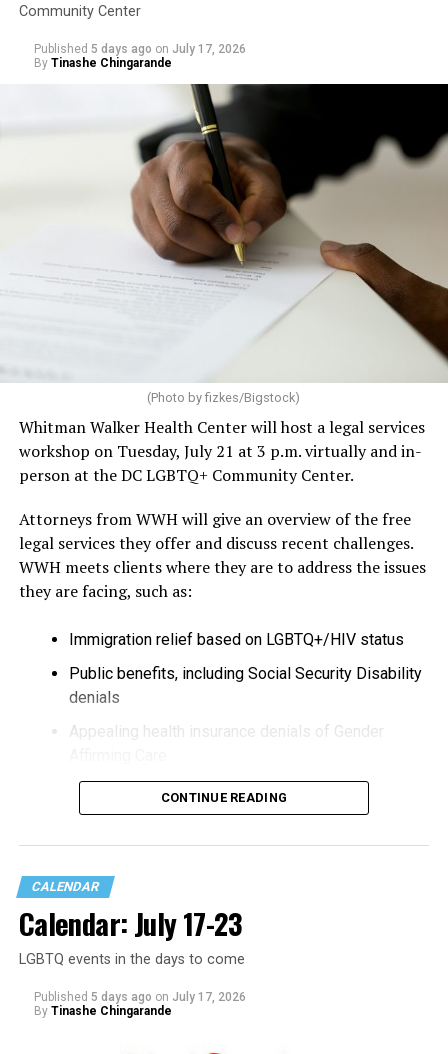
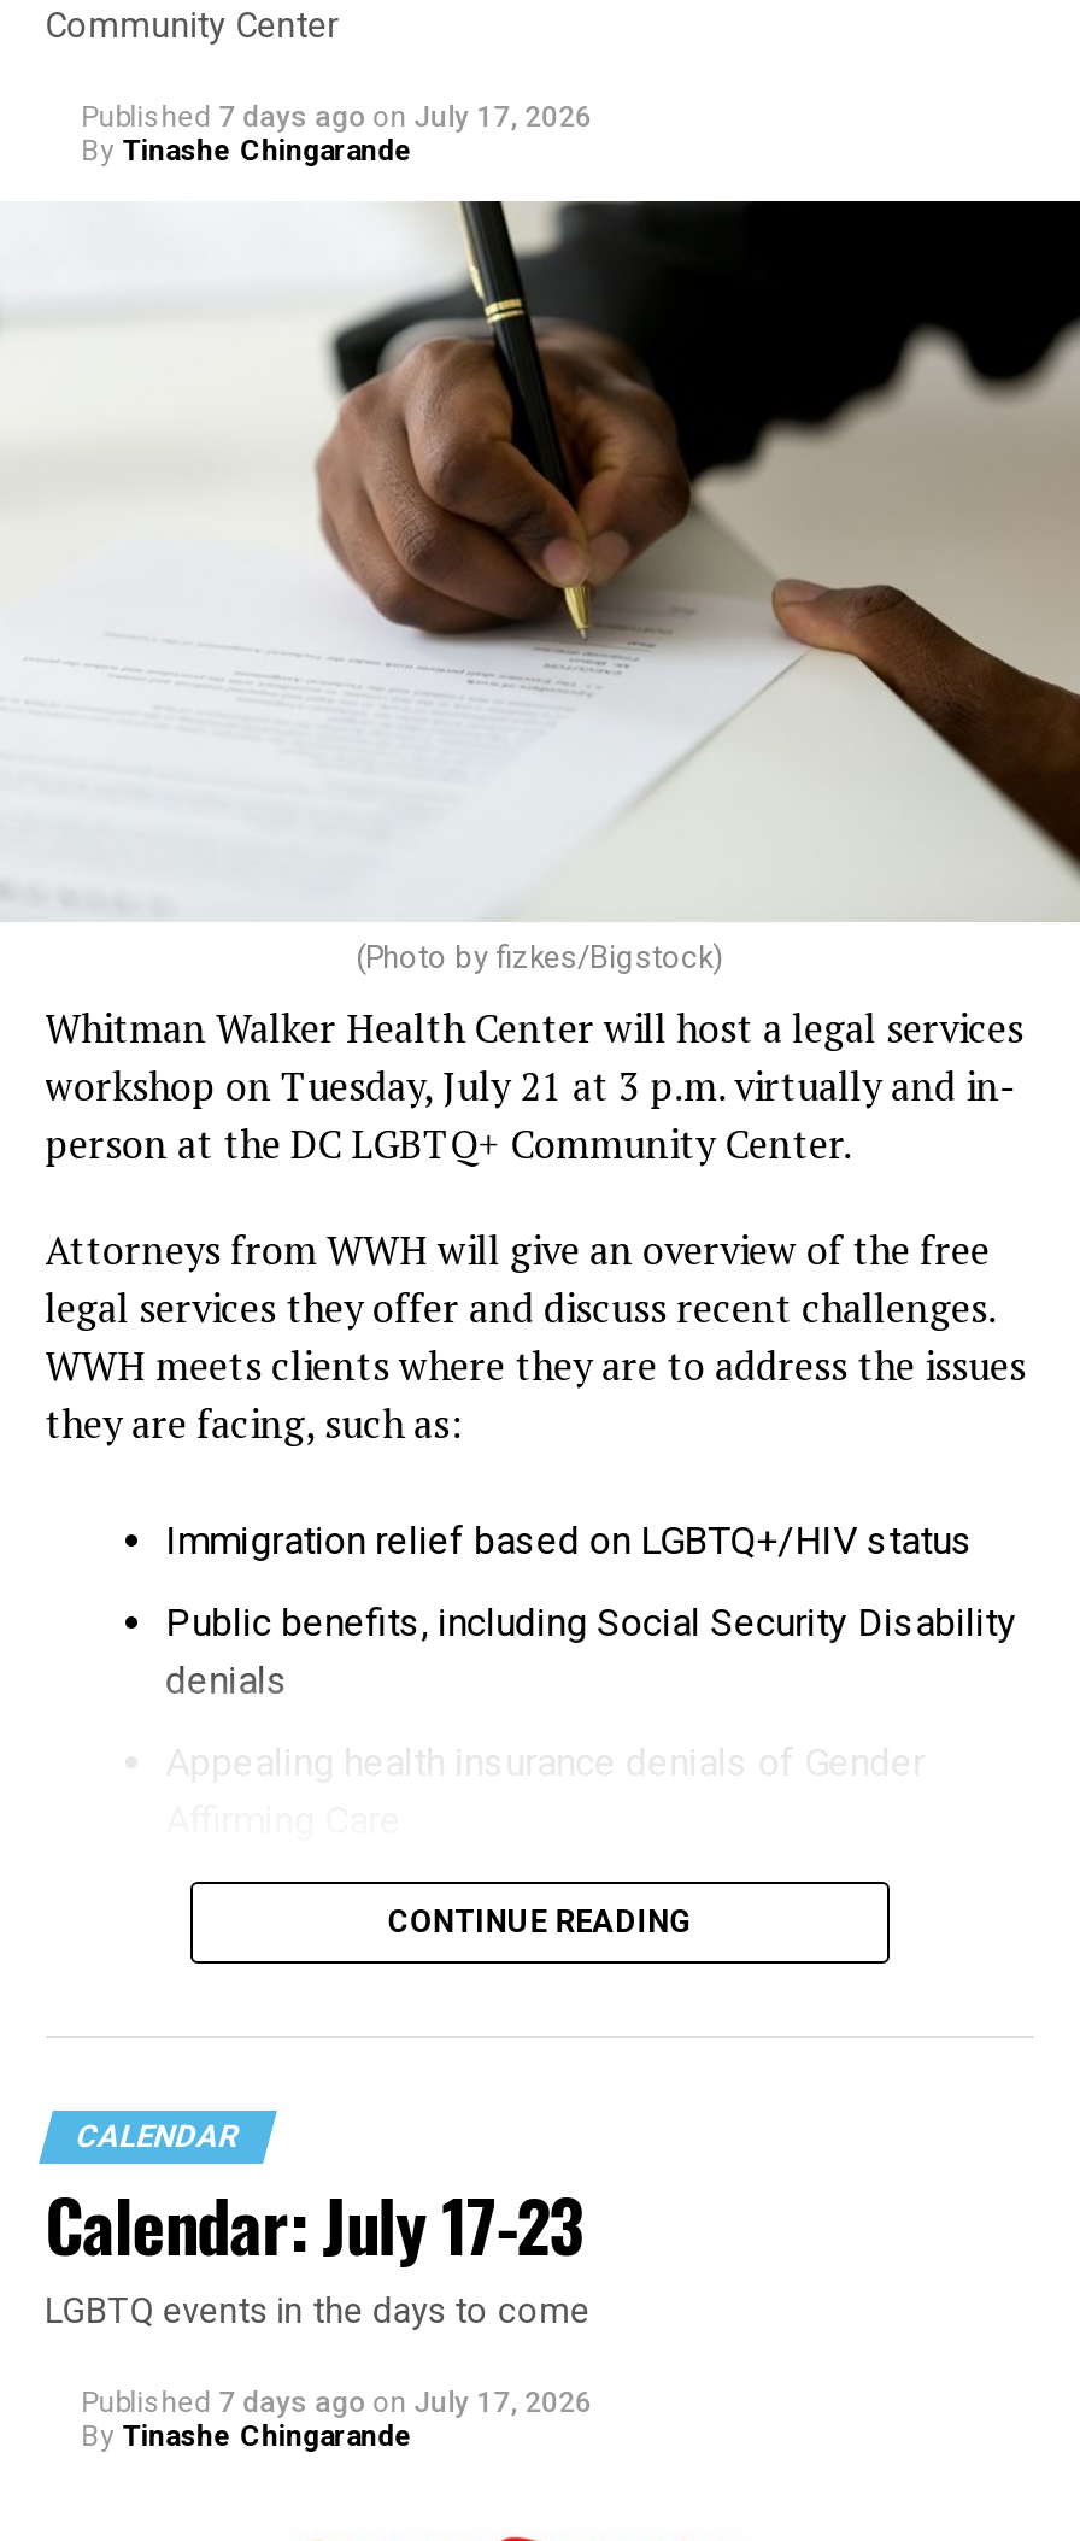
- Published 5 days ago on July 17, 2026
+ Published 7 days ago on July 17, 2026

- Published 5 days ago on July 17, 2026
+ Published 7 days ago on July 17, 2026
